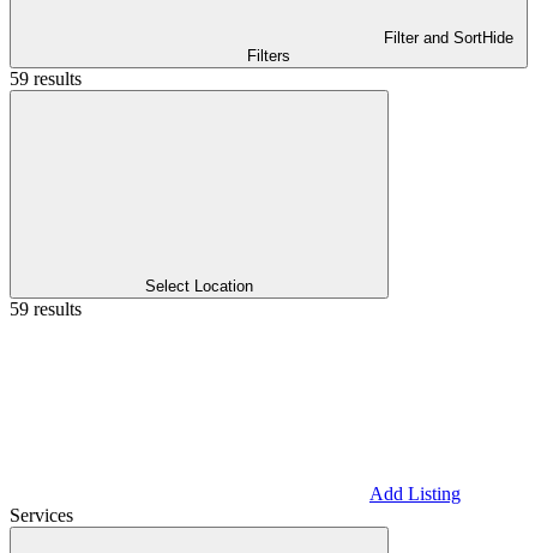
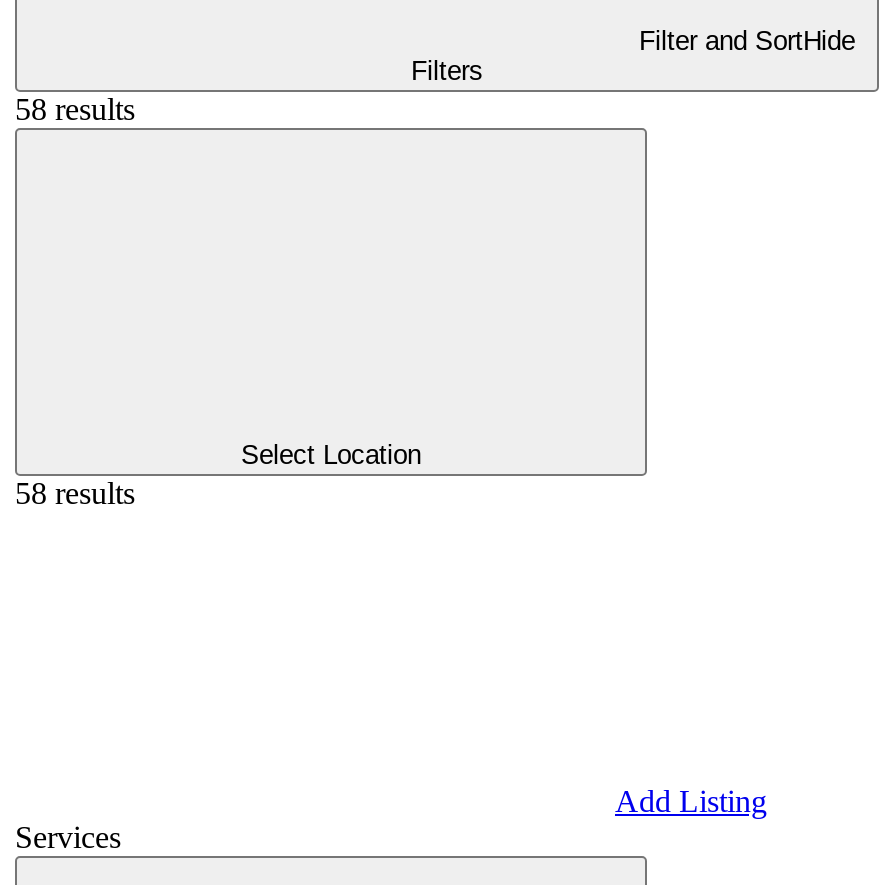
- 59 results
+ 58 results

- 59 results
+ 58 results
